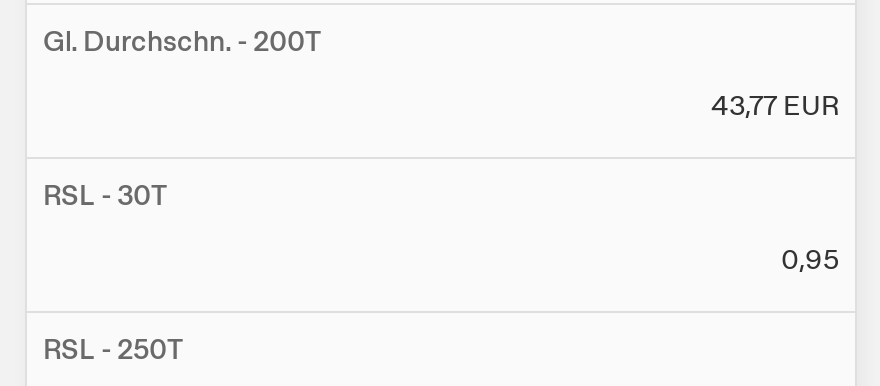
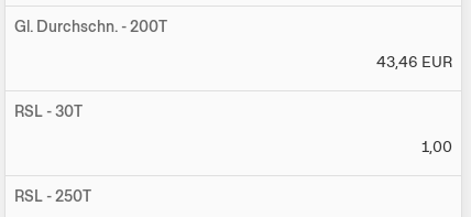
- 43,77 EUR
+ 43,46 EUR

- 0,95
+ 1,00
